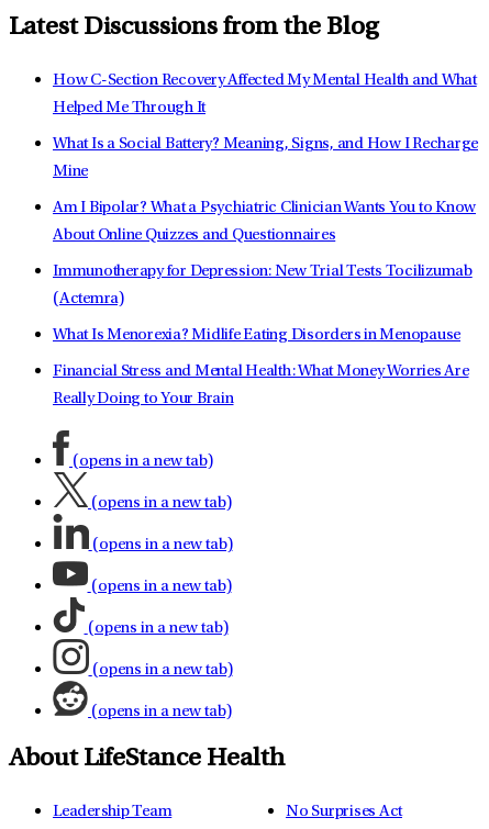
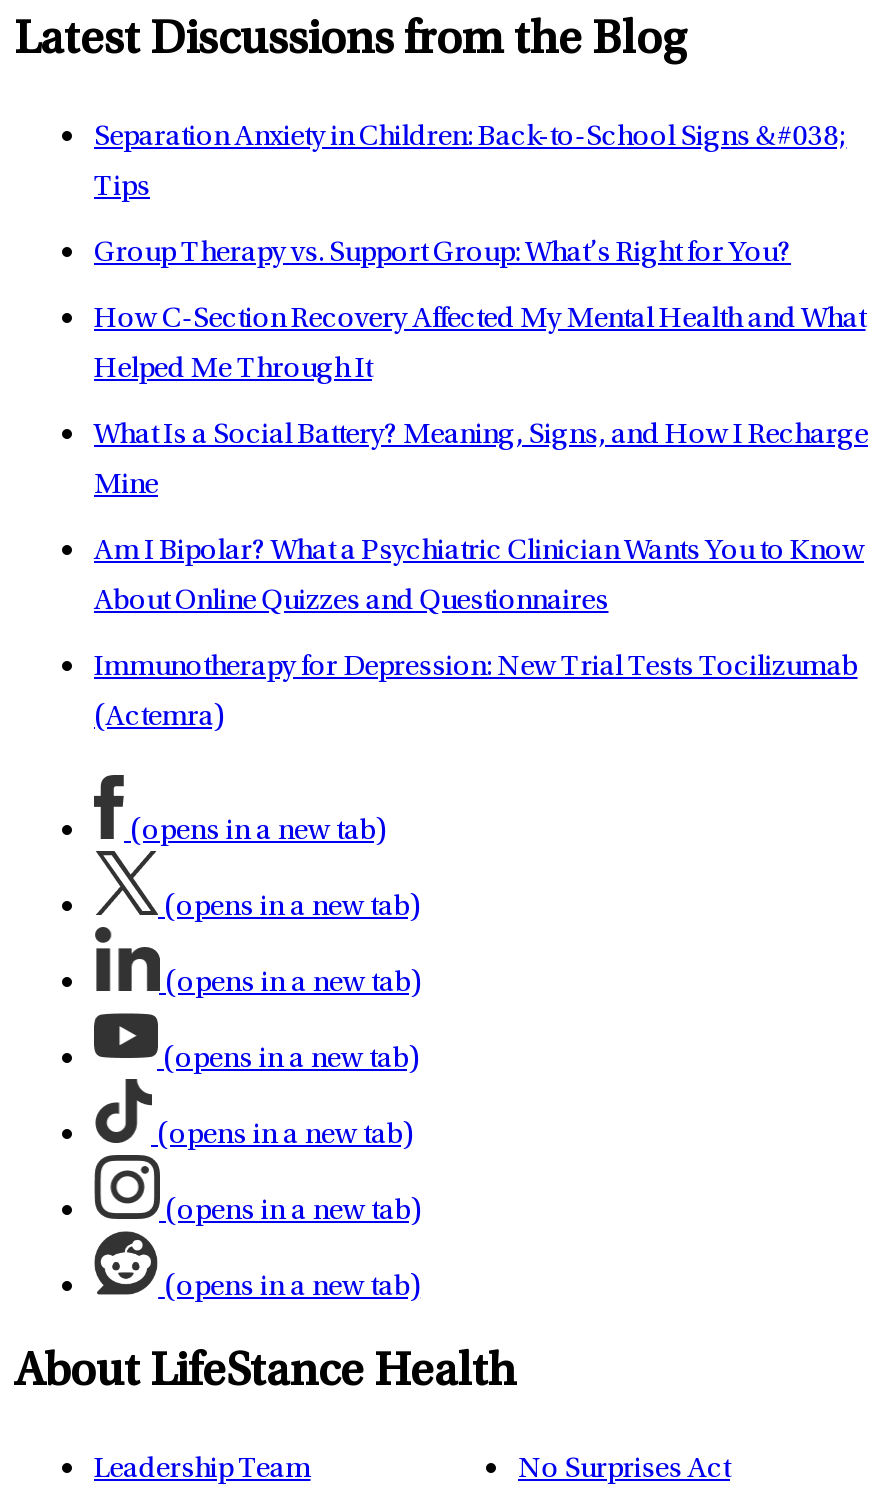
+ Separation Anxiety in Children: Back-to-School Signs &#038;
+ Tips
+ Group Therapy vs. Support Group: What’s Right for You?

moved down: How C-Section Recovery Affected My Mental Health and What | Helped Me Through It | What Is a Social Battery? Meaning, Signs, and How I Recharge | Mine | Am I Bipolar? What a Psychiatric Clinician Wants You to Know | About Online Quizzes and Questionnaires | Immunotherapy for Depression: New Trial Tests Tocilizumab | (Actemra)

- What Is Menorexia? Midlife Eating Disorders in Menopause
- Financial Stress and Mental Health: What Money Worries Are
- Really Doing to Your Brain
